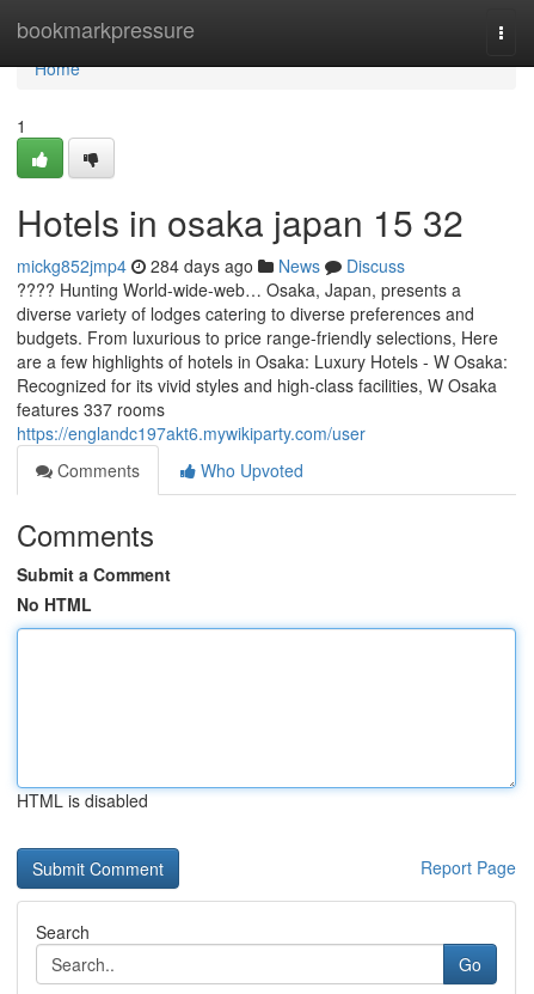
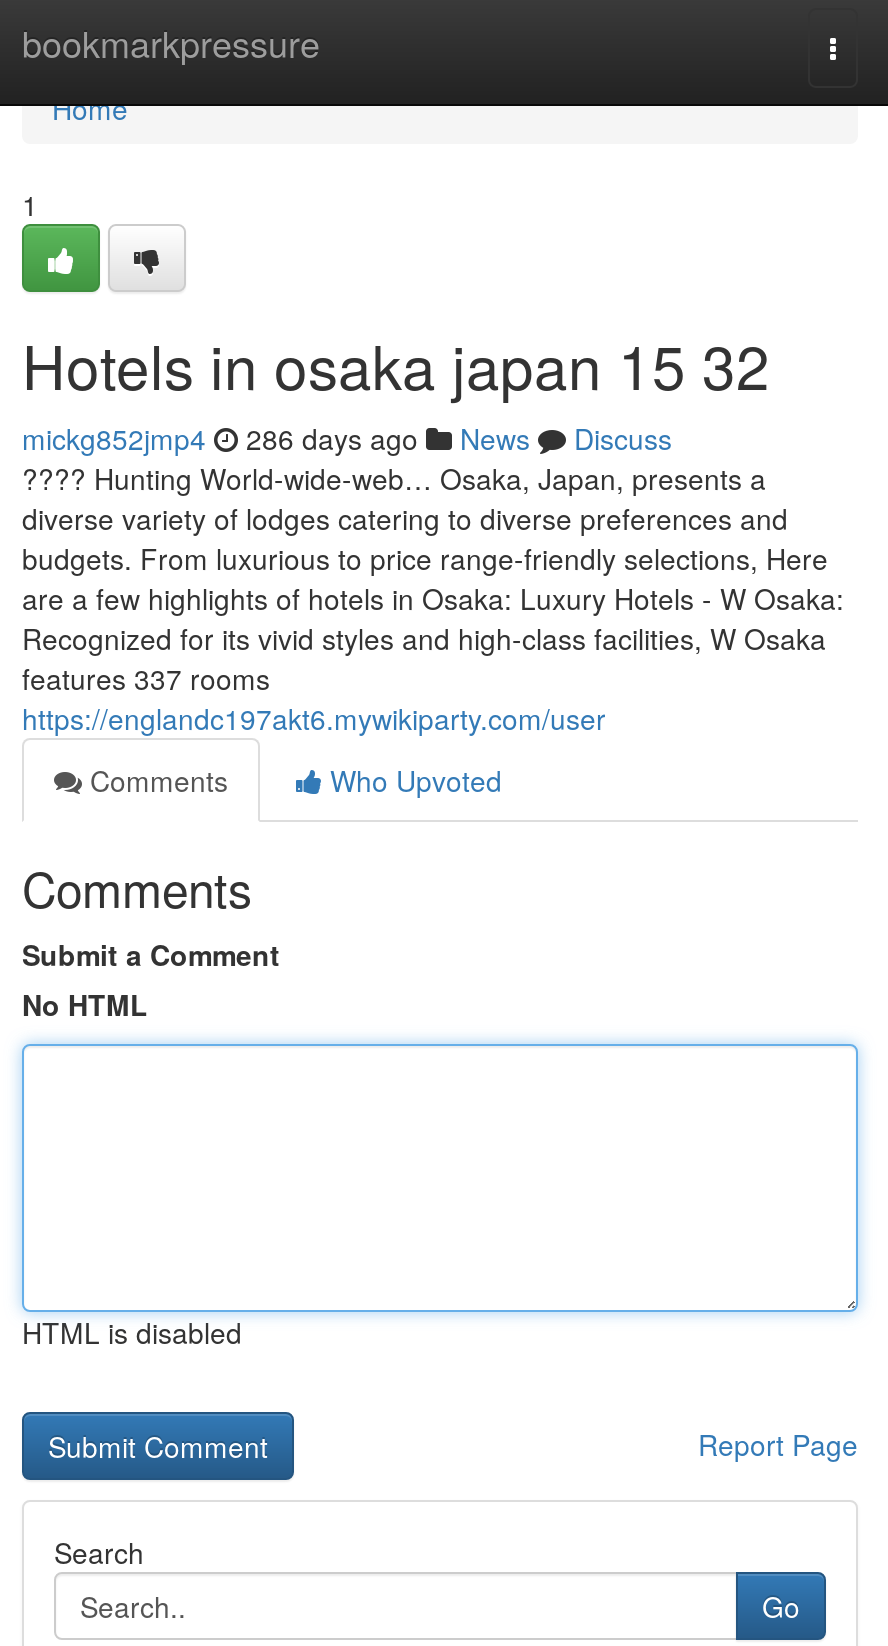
- mickg852jmp4 284 days ago News Discuss
+ mickg852jmp4 286 days ago News Discuss
